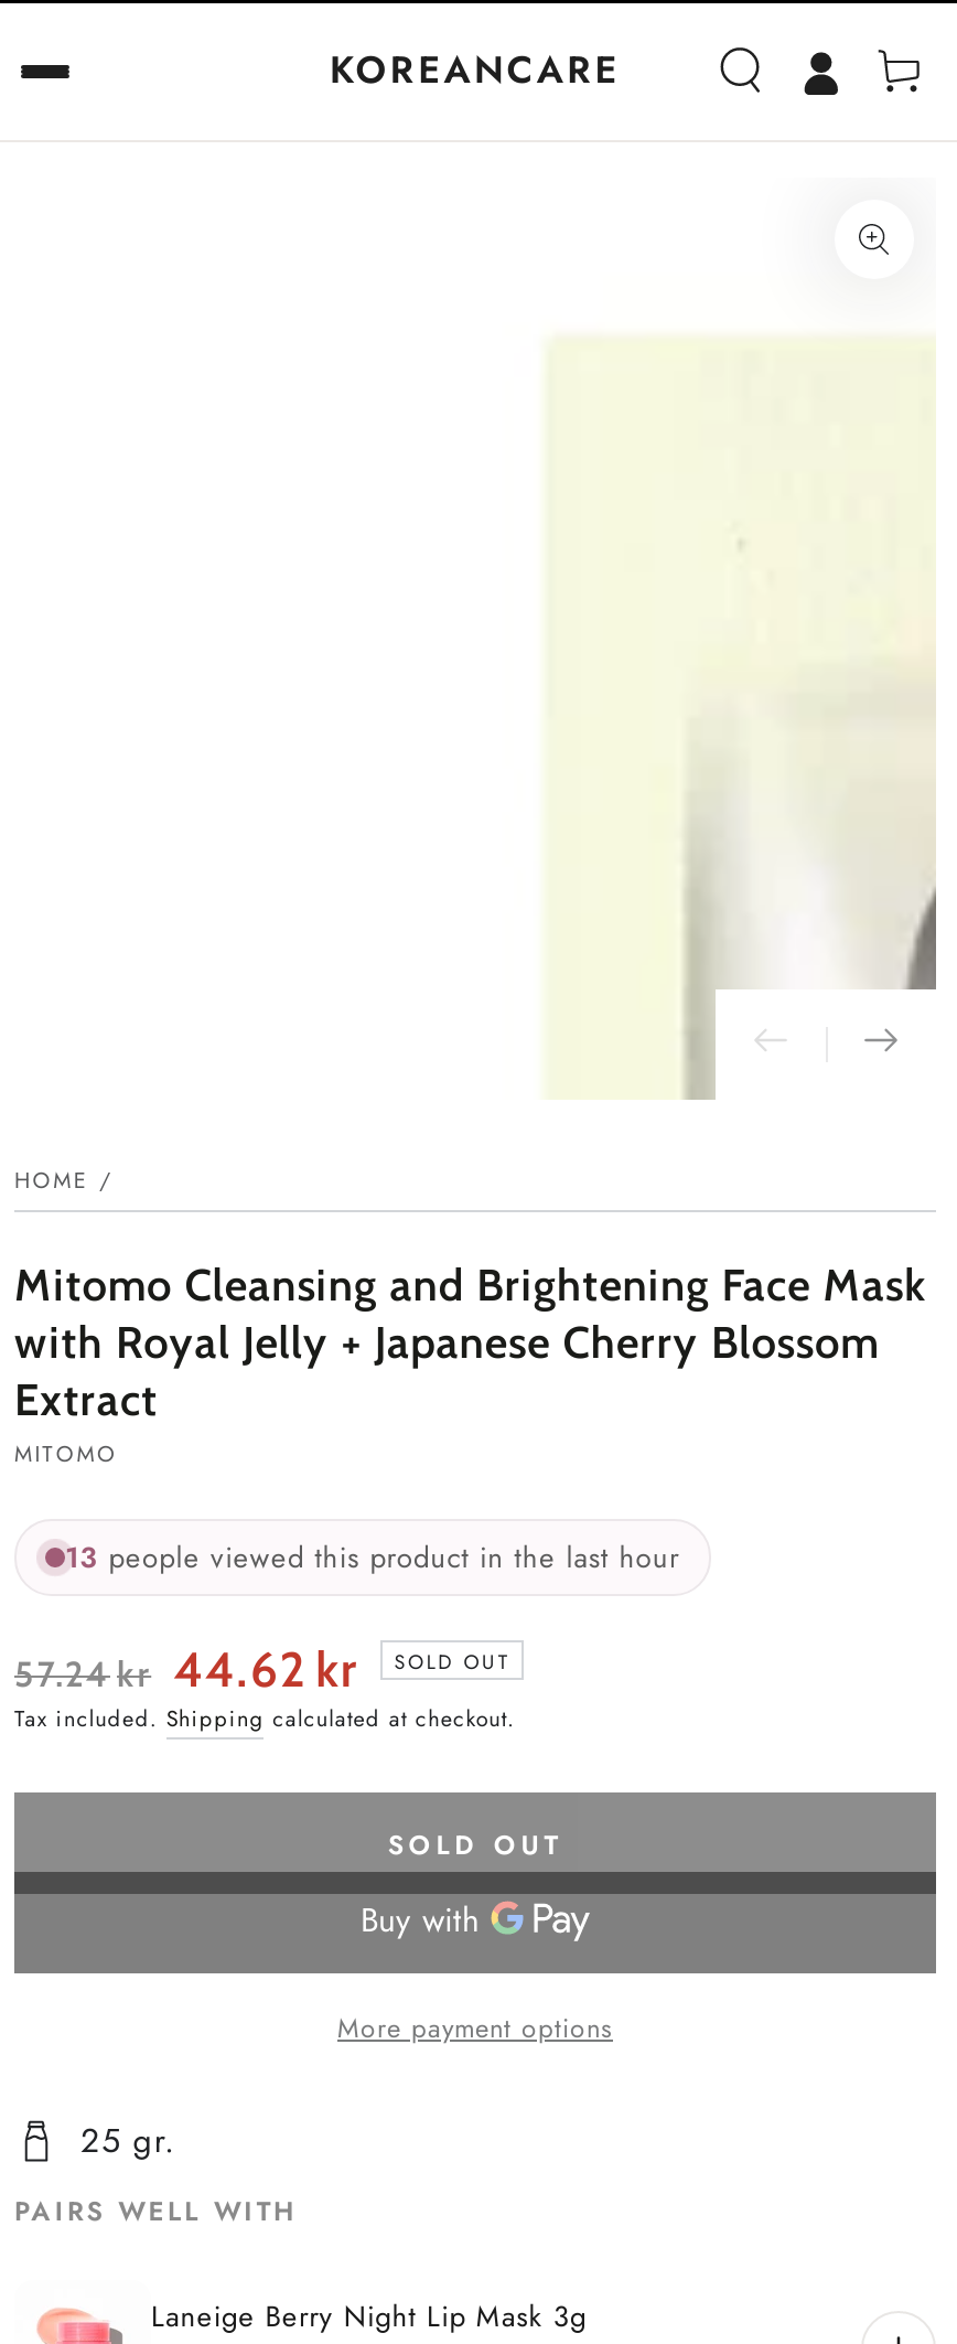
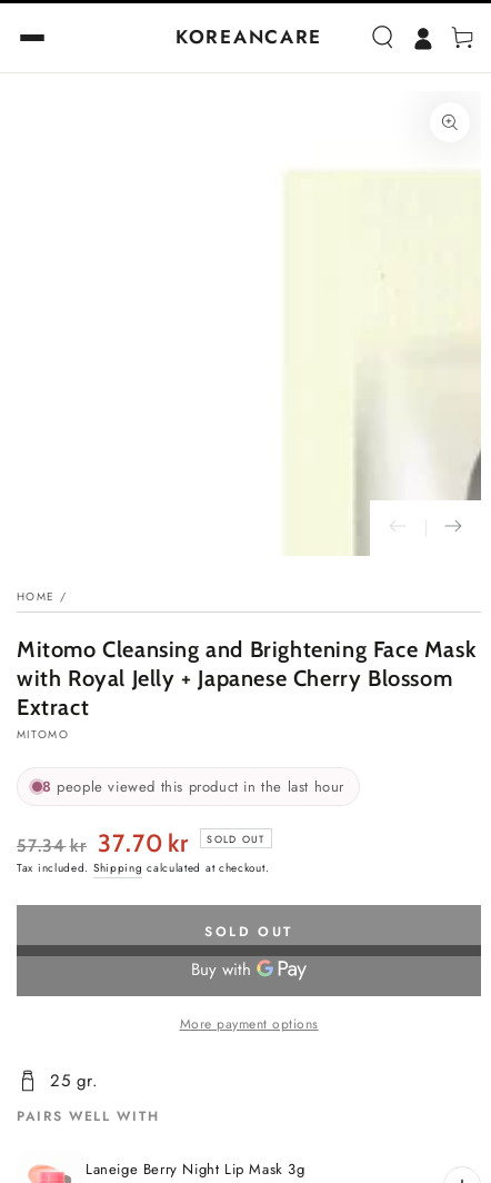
- 13 people viewed this product in the last hour
+ 8 people viewed this product in the last hour

- 44.62 kr
+ 37.70 kr

- 57.24 kr
+ 57.34 kr
